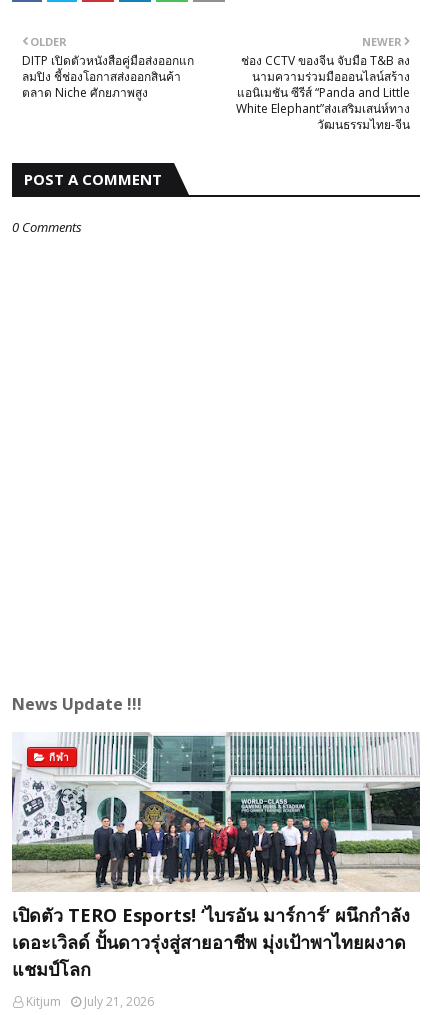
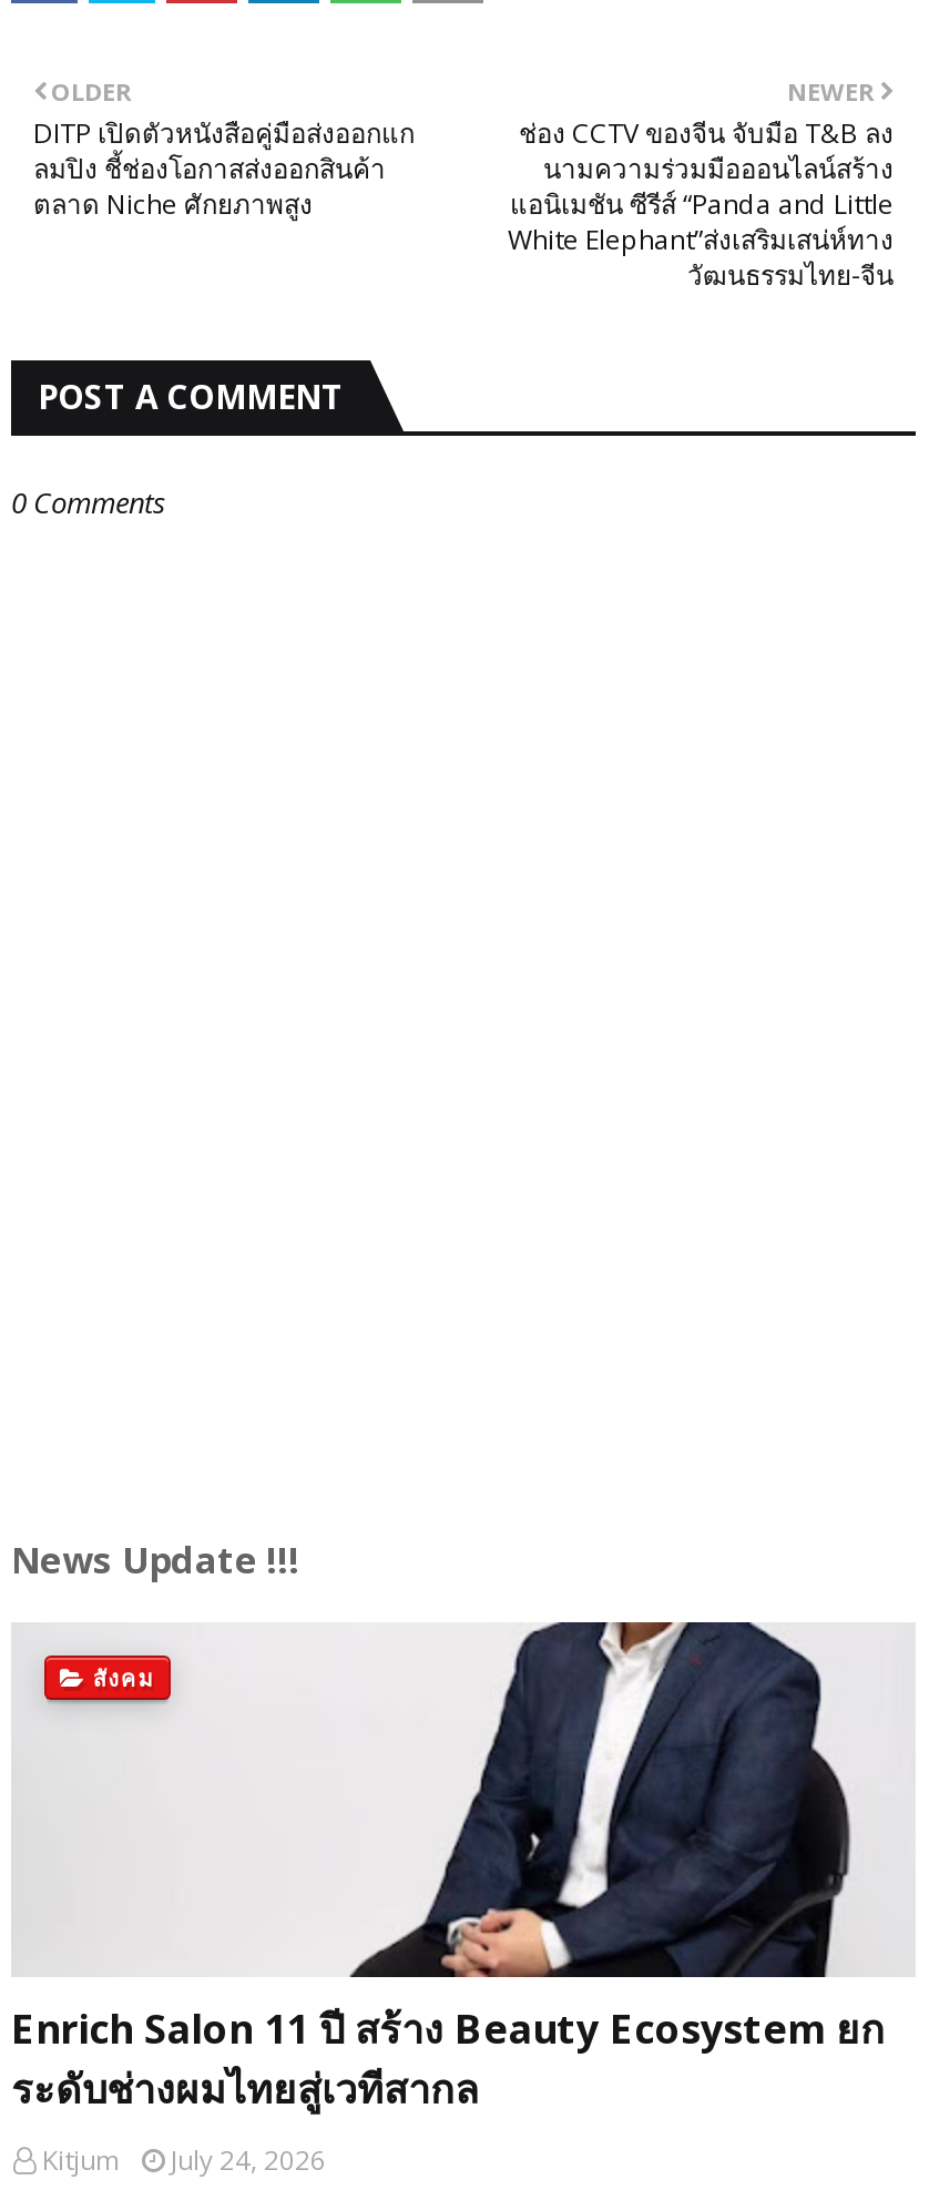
- [image]
- กีฬา
+ [image]
+ สังคม

- เปิดตัว TERO Esports! ‘ไบรอัน มาร์การ์’ ผนึกกำลัง
- เดอะเวิลด์ ปั้นดาวรุ่งสู่สายอาชีพ มุ่งเป้าพาไทยผงาด
- แชมป์โลก
+ Enrich Salon 11 ปี สร้าง Beauty Ecosystem ยก
+ ระดับช่างผมไทยสู่เวทีสากล

- Kitjum July 21, 2026
+ Kitjum July 24, 2026
